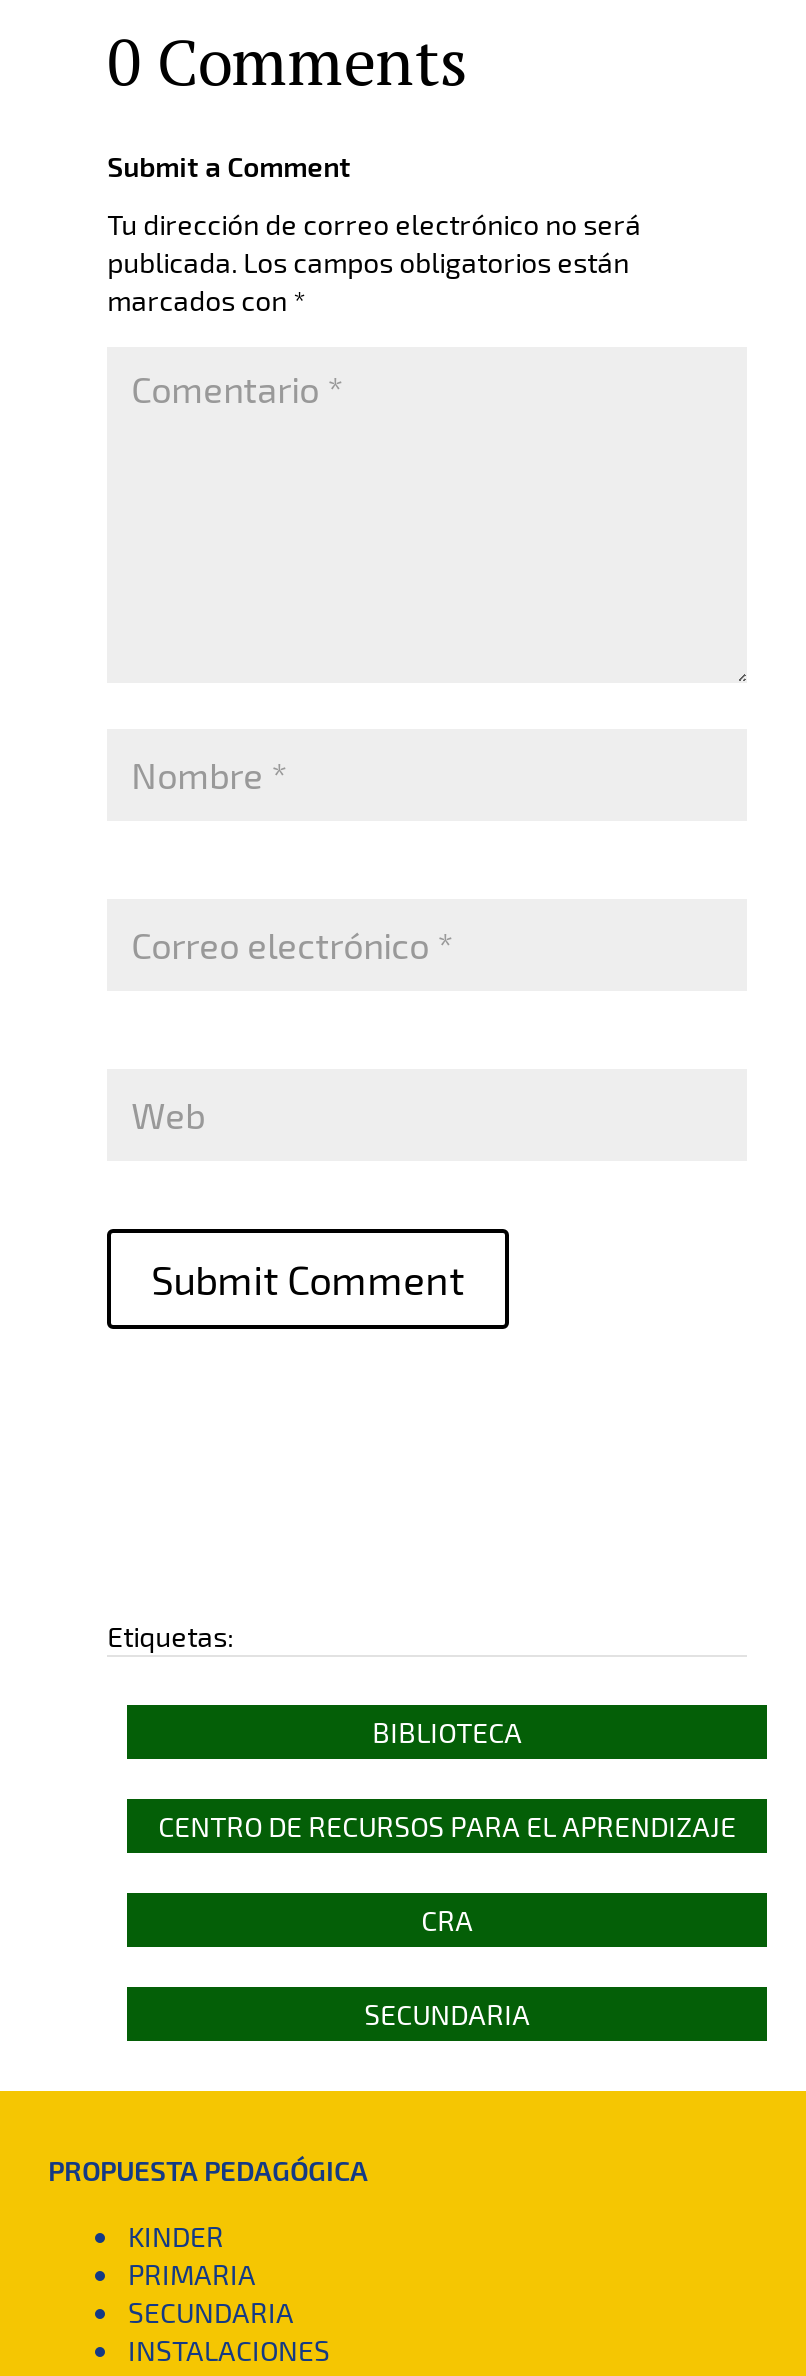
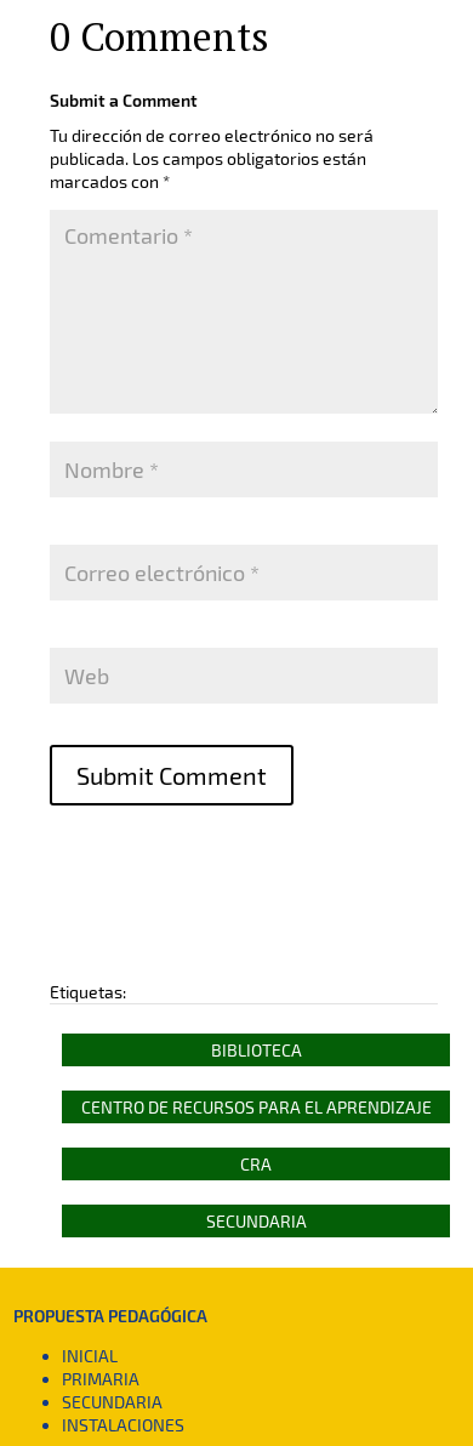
- KINDER
+ INICIAL
